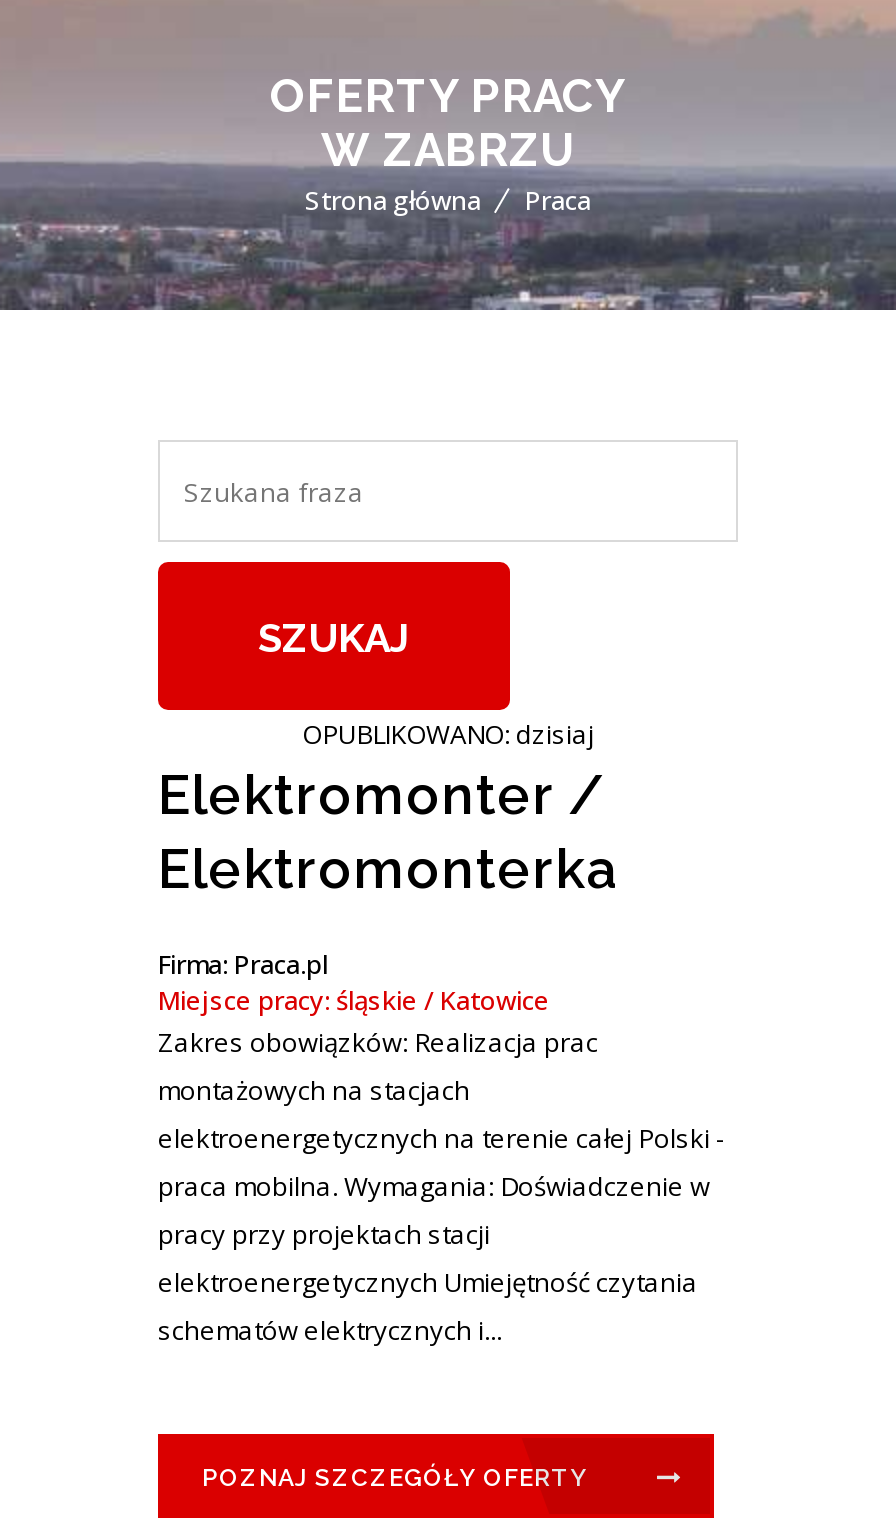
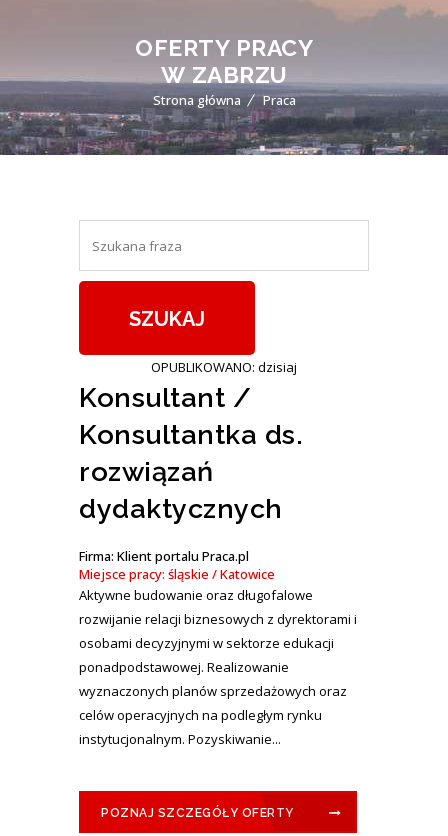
- Elektromonter /
- Elektromonterka
+ Konsultant /
+ Konsultantka ds.
+ rozwiązań
+ dydaktycznych

- Firma: Praca.pl
+ Firma: Klient portalu Praca.pl

- Zakres obowiązków: Realizacja prac
- montażowych na stacjach
- elektroenergetycznych na terenie całej Polski -
- praca mobilna. Wymagania: Doświadczenie w
- pracy przy projektach stacji
- elektroenergetycznych Umiejętność czytania
- schematów elektrycznych i...
+ Aktywne budowanie oraz długofalowe
+ rozwijanie relacji biznesowych z dyrektorami i
+ osobami decyzyjnymi w sektorze edukacji
+ ponadpodstawowej. Realizowanie
+ wyznaczonych planów sprzedażowych oraz
+ celów operacyjnych na podległym rynku
+ instytucjonalnym. Pozyskiwanie...
